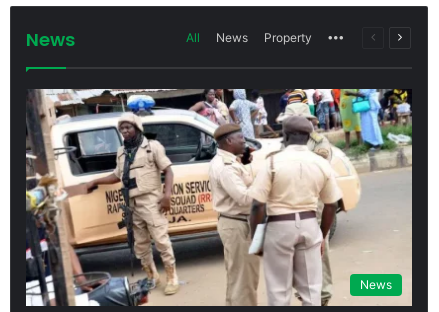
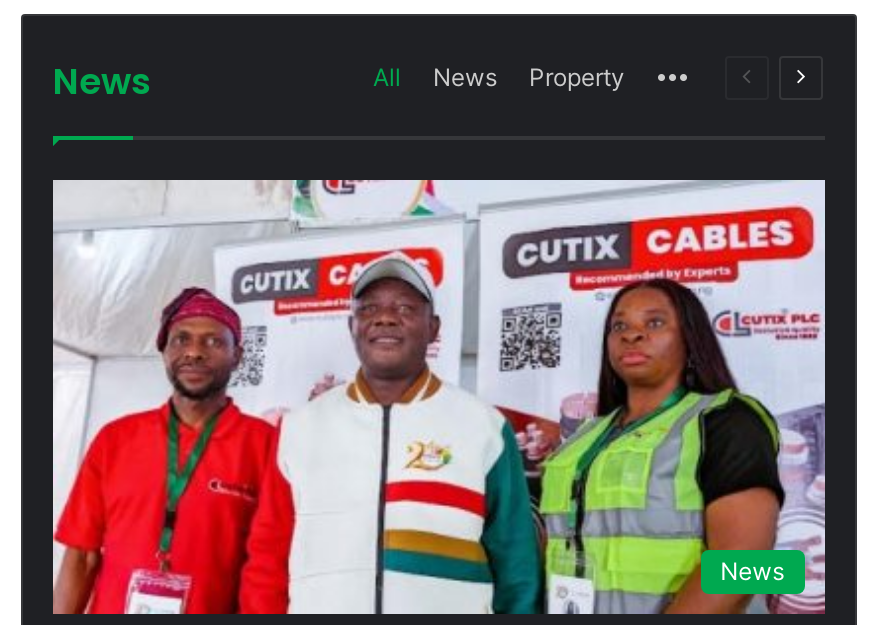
- [image]
+ [image]
